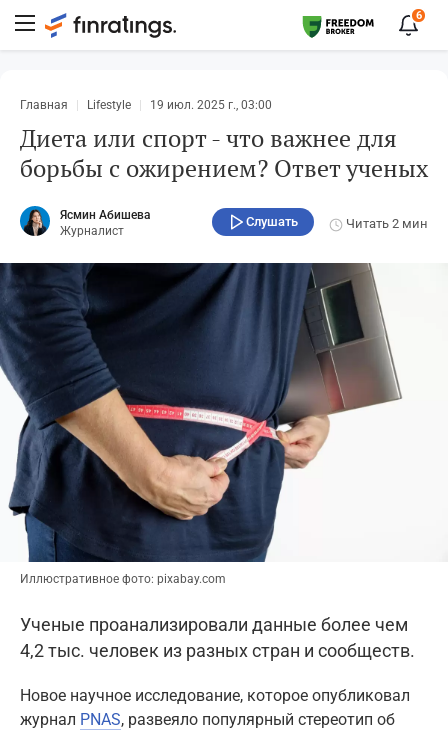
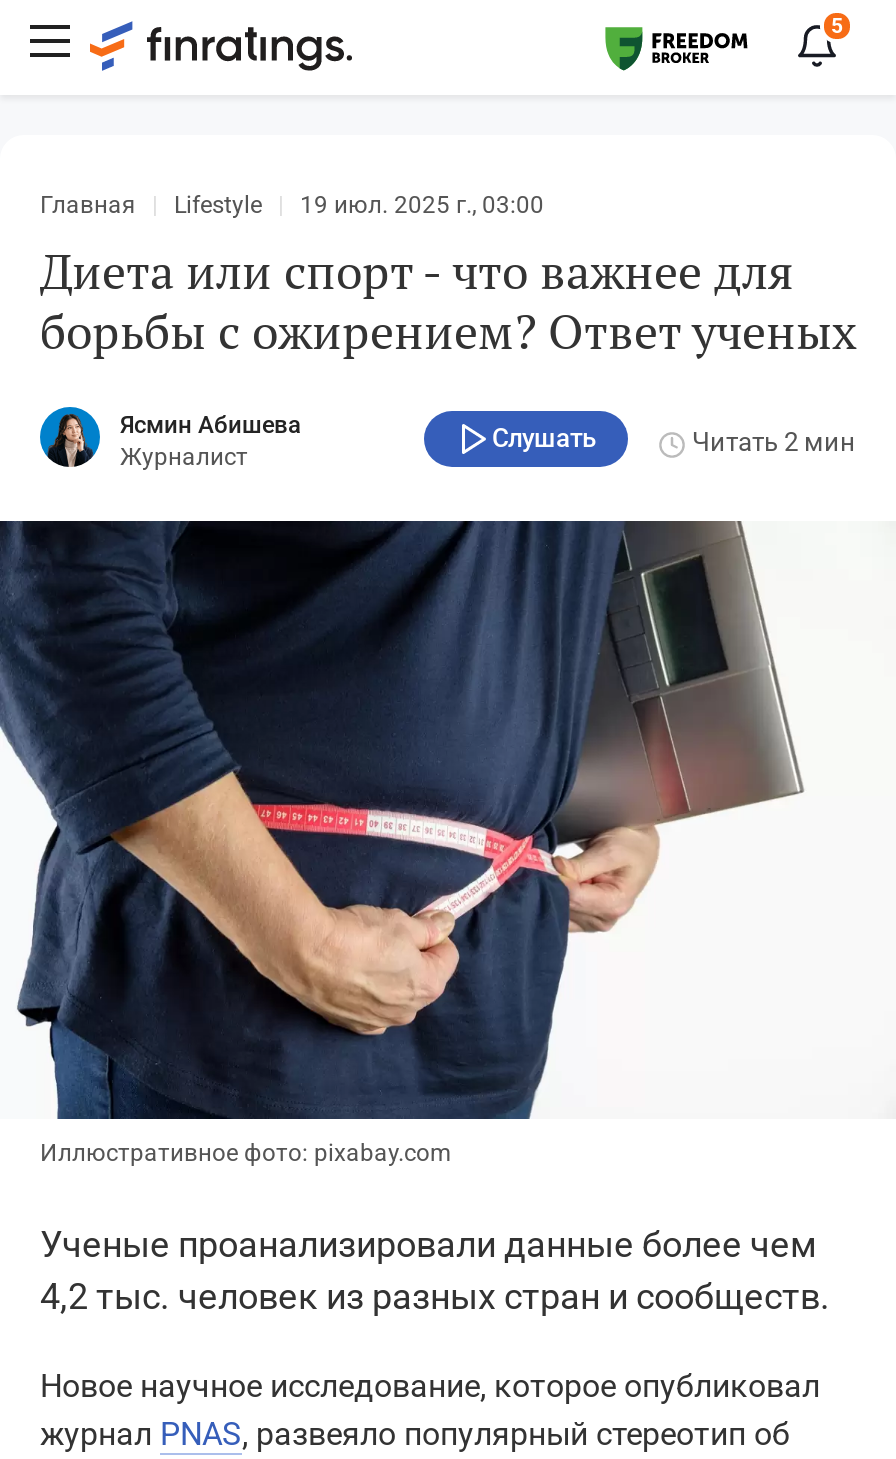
- 6
+ 5
